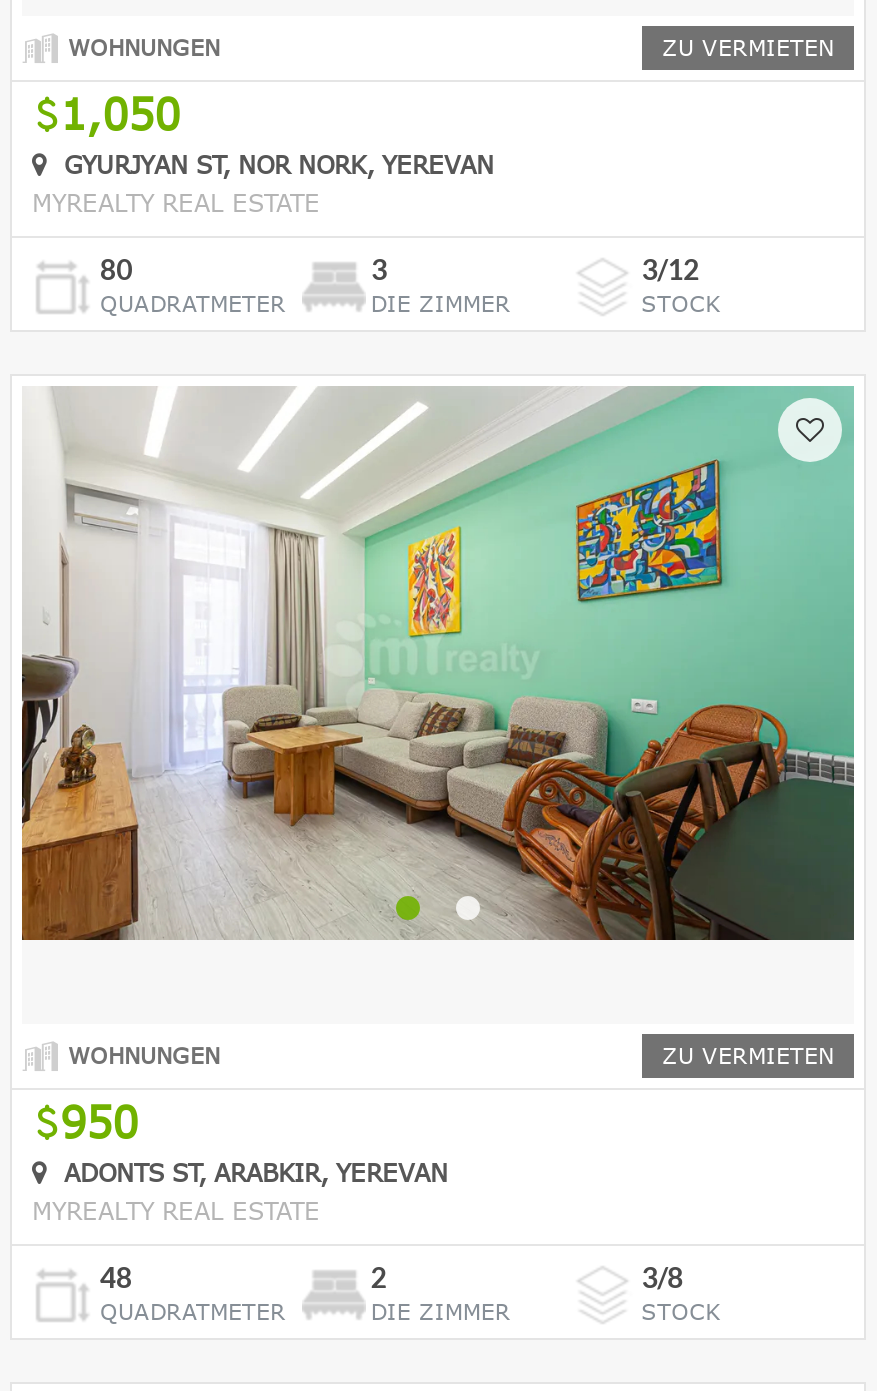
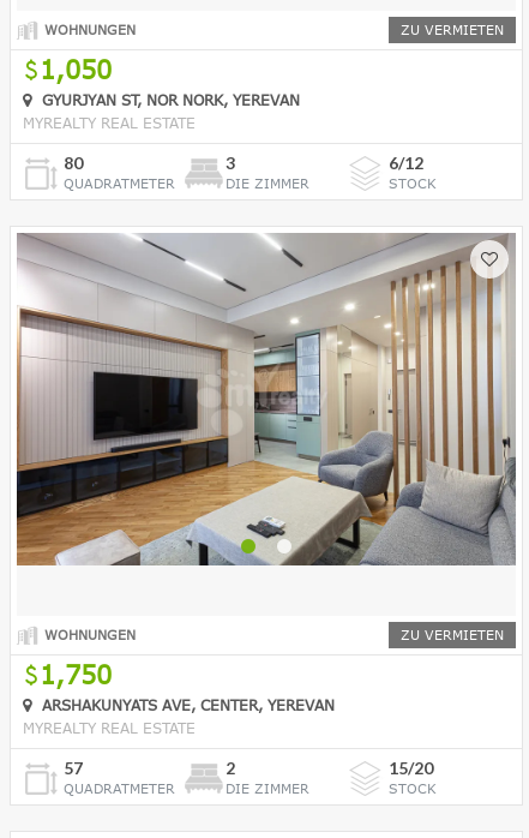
- 3/12
+ 6/12

- [image]
+ [image]

- 950
+ 1,750

- ADONTS ST, ARABKIR, YEREVAN
+ ARSHAKUNYATS AVE, CENTER, YEREVAN

- 48
+ 57

- 3/8
+ 15/20
